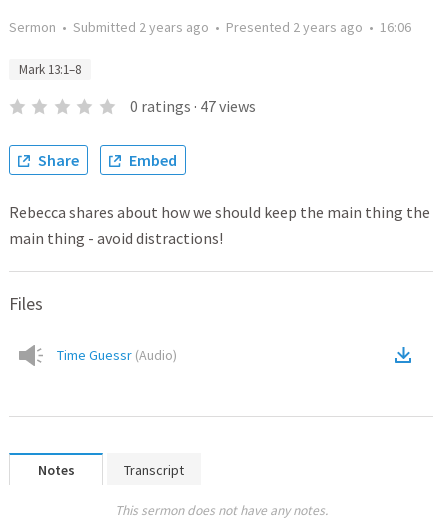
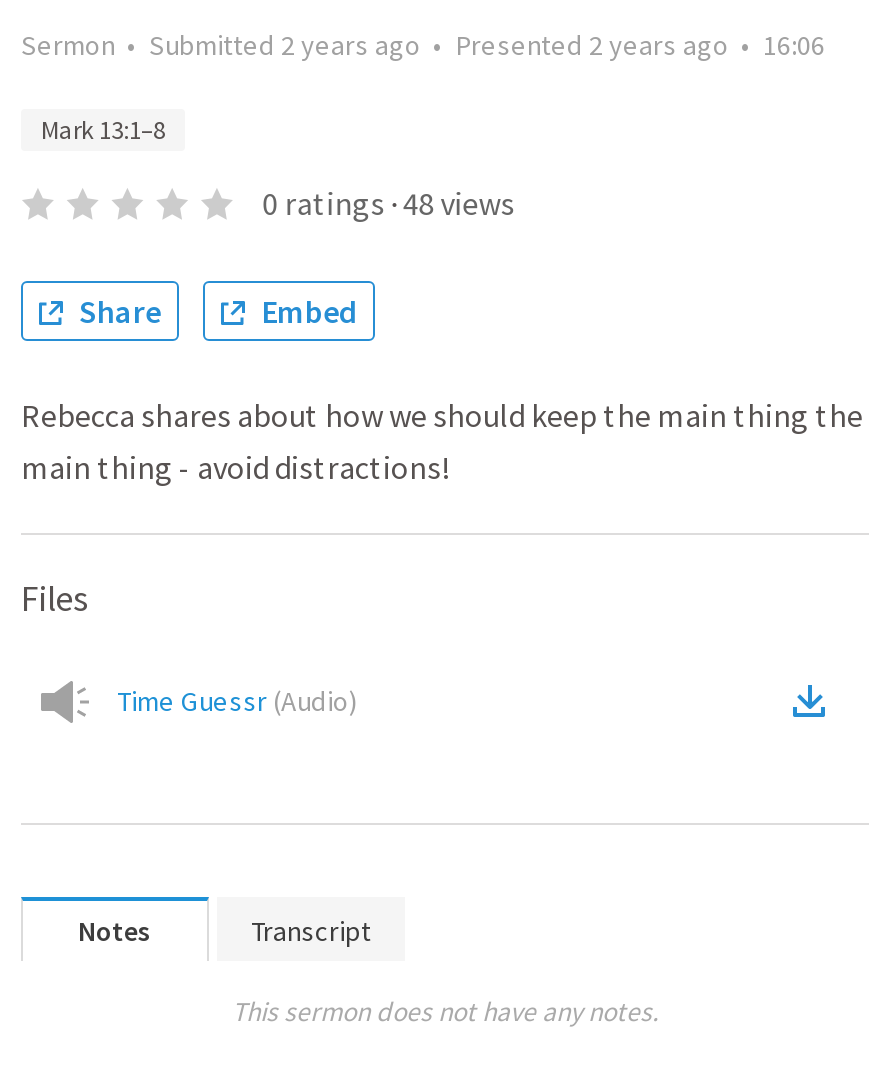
- 0 ratings · 47 views
+ 0 ratings · 48 views
